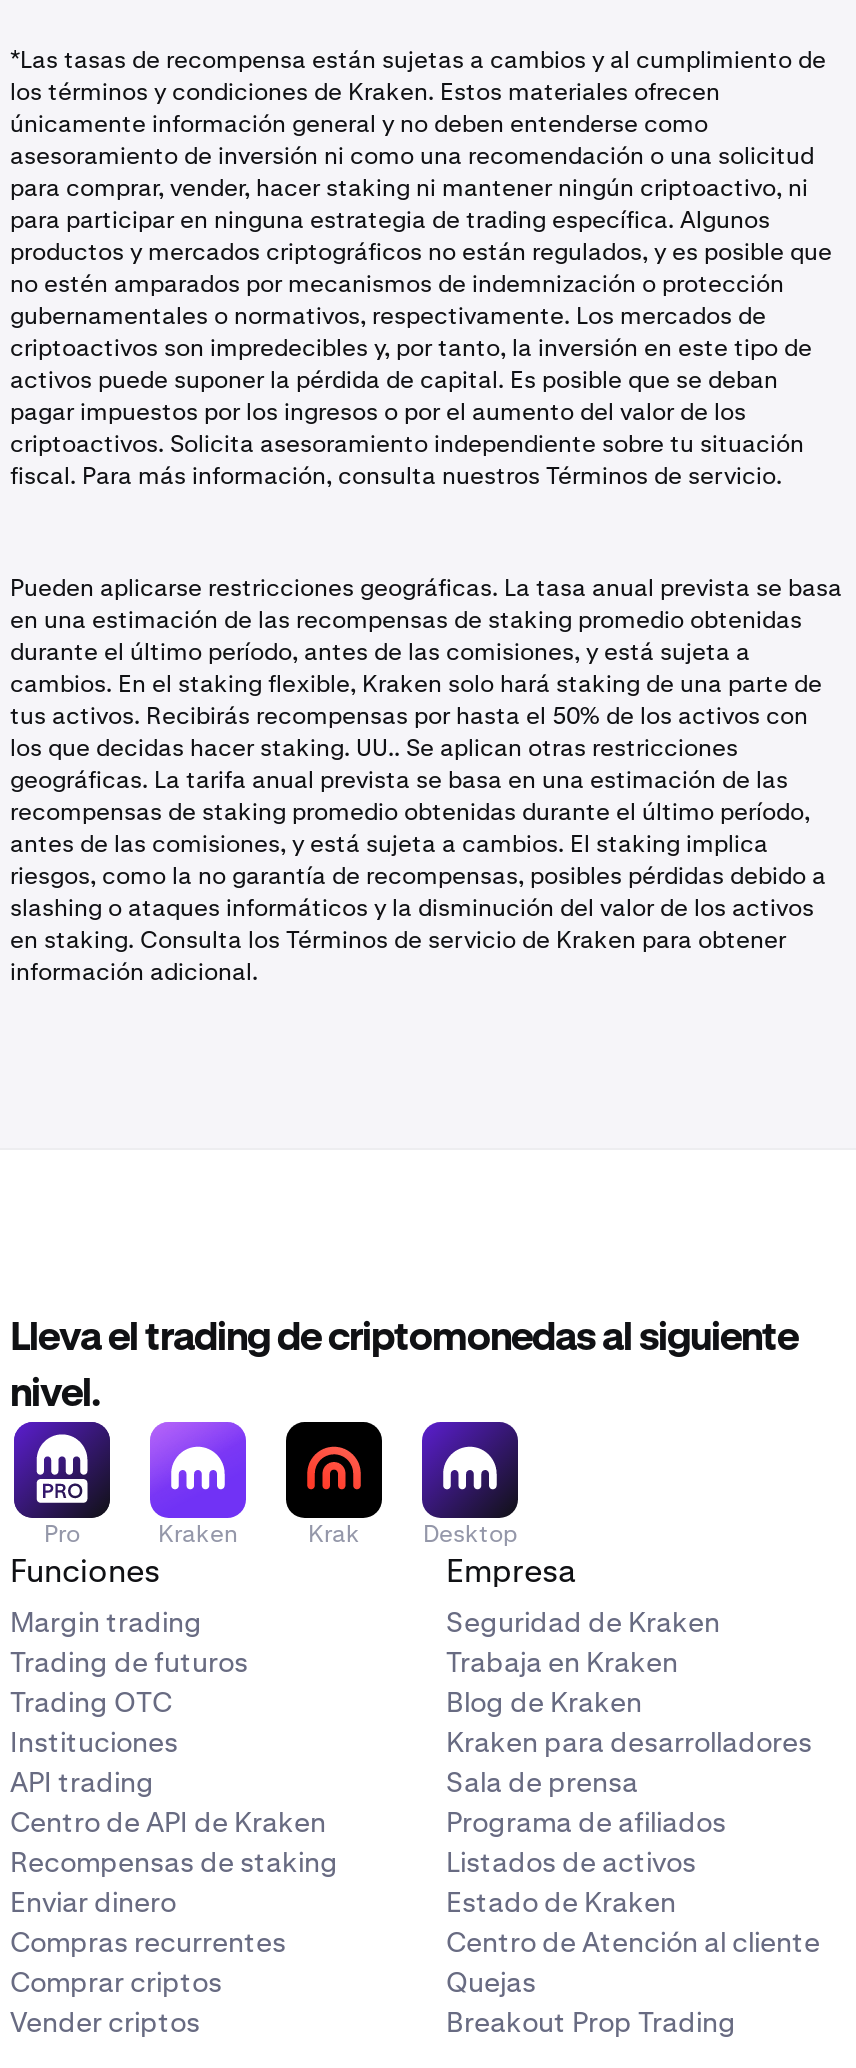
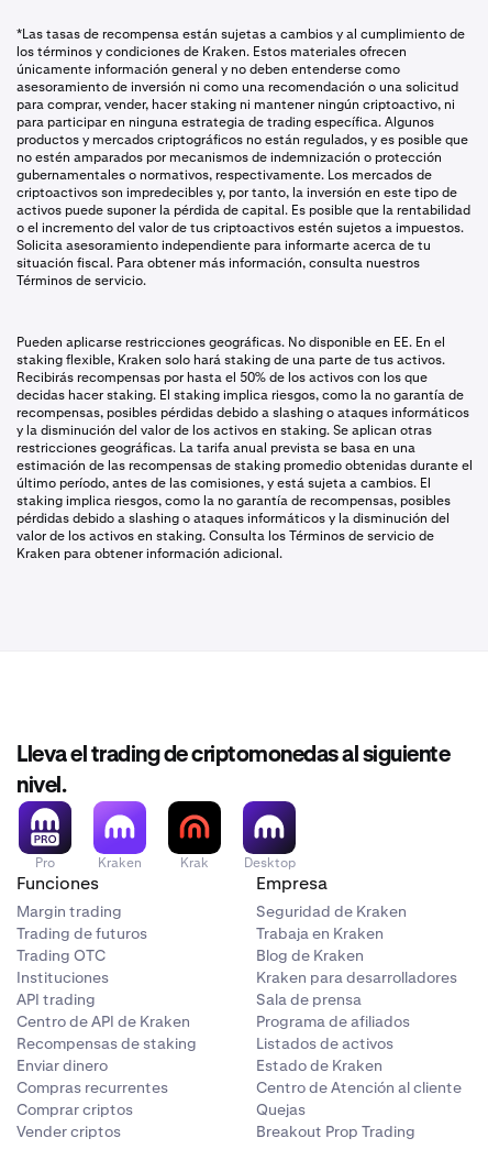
- activos puede suponer la pérdida de capital. Es posible que se deban
- pagar impuestos por los ingresos o por el aumento del valor de los
- criptoactivos. Solicita asesoramiento independiente sobre tu situación
- fiscal. Para más información, consulta nuestros Términos de servicio.
+ activos puede suponer la pérdida de capital. Es posible que la rentabilidad
+ o el incremento del valor de tus criptoactivos estén sujetos a impuestos.
+ Solicita asesoramiento independiente para informarte acerca de tu
+ situación fiscal. Para obtener más información, consulta nuestros
+ Términos de servicio.

- Pueden aplicarse restricciones geográficas. La tasa anual prevista se basa
- en una estimación de las recompensas de staking promedio obtenidas
- durante el último período, antes de las comisiones, y está sujeta a
- cambios. En el staking flexible, Kraken solo hará staking de una parte de
- tus activos. Recibirás recompensas por hasta el 50% de los activos con
- los que decidas hacer staking. UU.. Se aplican otras restricciones
- geográficas. La tarifa anual prevista se basa en una estimación de las
- recompensas de staking promedio obtenidas durante el último período,
- antes de las comisiones, y está sujeta a cambios. El staking implica
- riesgos, como la no garantía de recompensas, posibles pérdidas debido a
- slashing o ataques informáticos y la disminución del valor de los activos
- en staking. Consulta los Términos de servicio de Kraken para obtener
- información adicional.
+ Pueden aplicarse restricciones geográficas. No disponible en EE. En el
+ staking flexible, Kraken solo hará staking de una parte de tus activos.
+ Recibirás recompensas por hasta el 50% de los activos con los que
+ decidas hacer staking. El staking implica riesgos, como la no garantía de
+ recompensas, posibles pérdidas debido a slashing o ataques informáticos
+ y la disminución del valor de los activos en staking. Se aplican otras
+ restricciones geográficas. La tarifa anual prevista se basa en una
+ estimación de las recompensas de staking promedio obtenidas durante el
+ último período, antes de las comisiones, y está sujeta a cambios. El
+ staking implica riesgos, como la no garantía de recompensas, posibles
+ pérdidas debido a slashing o ataques informáticos y la disminución del
+ valor de los activos en staking. Consulta los Términos de servicio de
+ Kraken para obtener información adicional.
